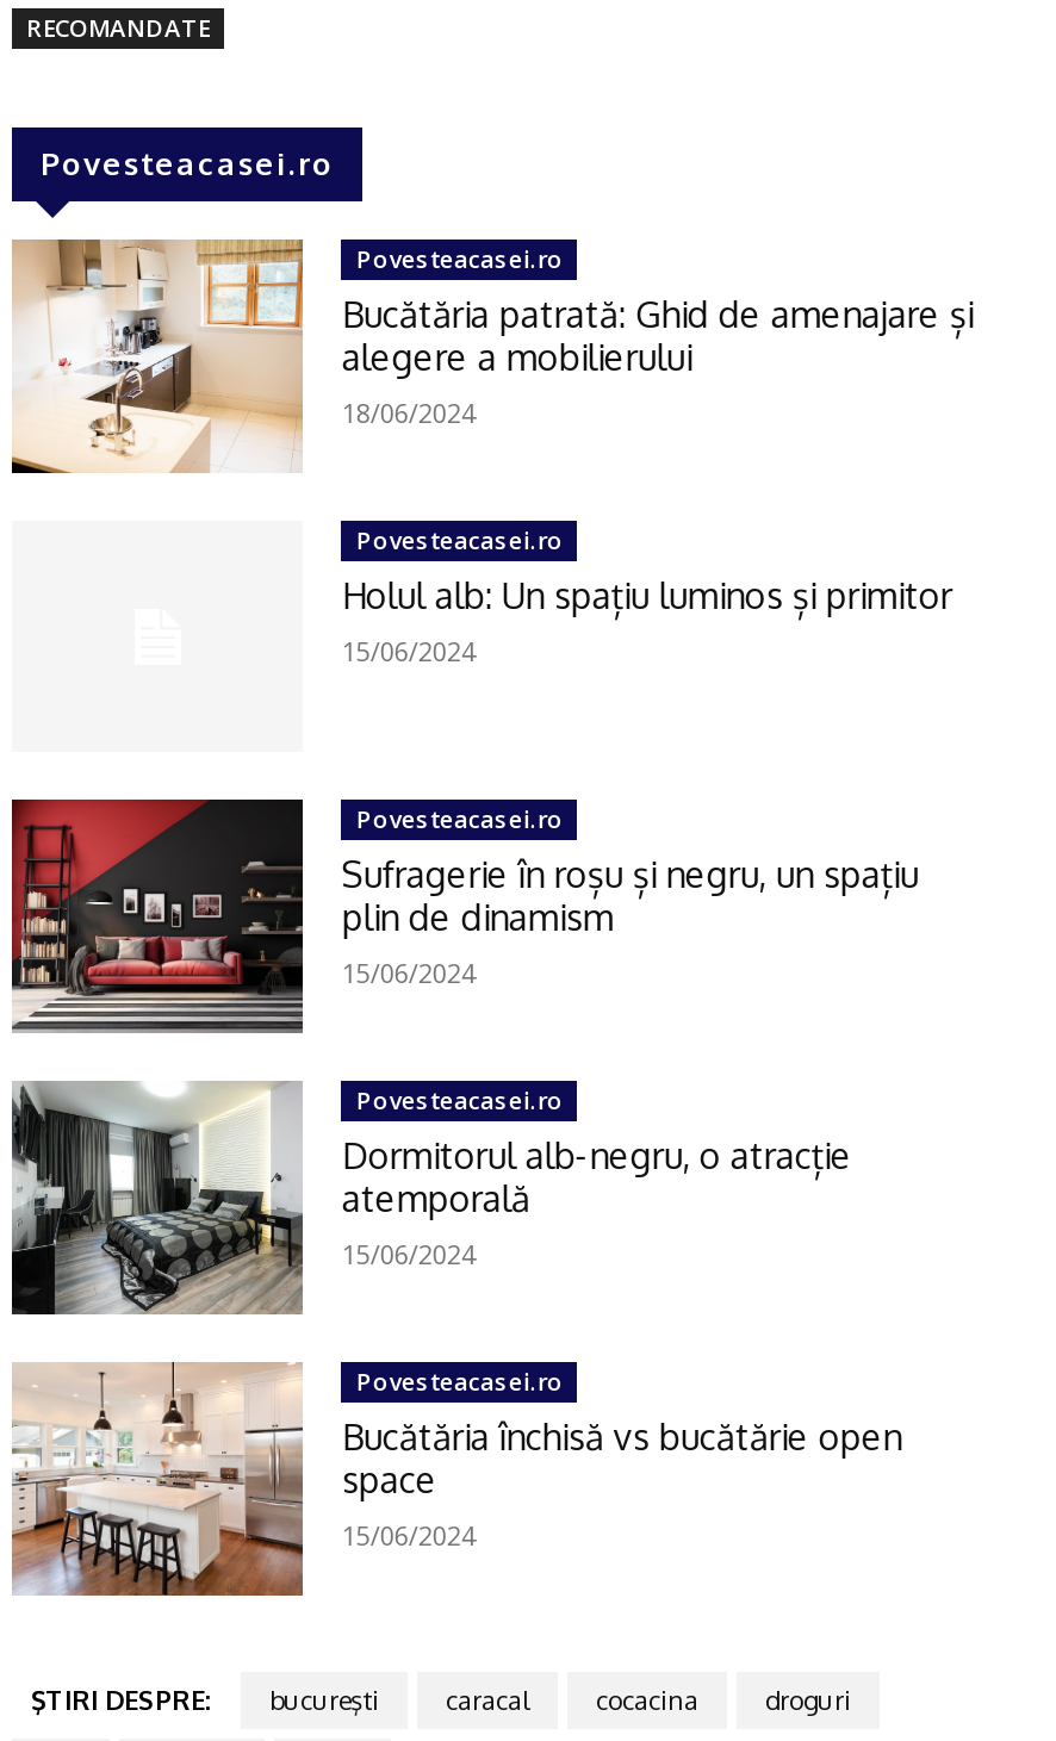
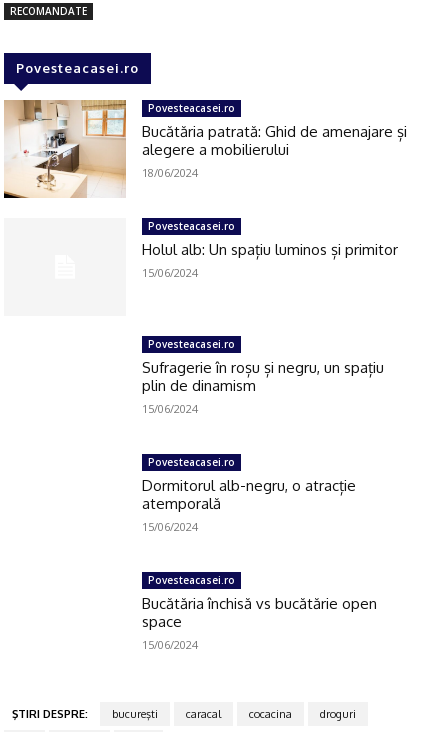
- [image]

- [image]

- [image]
